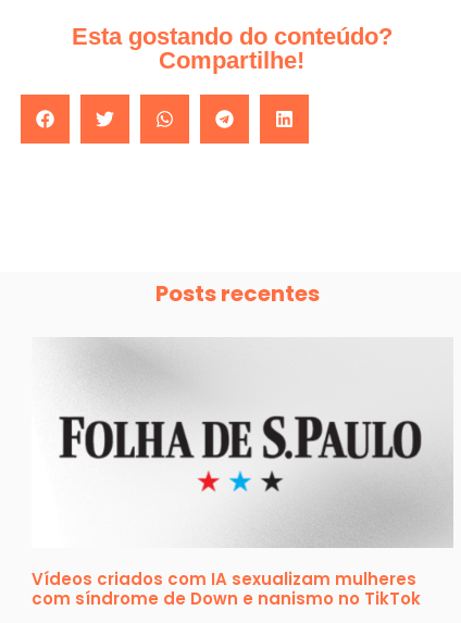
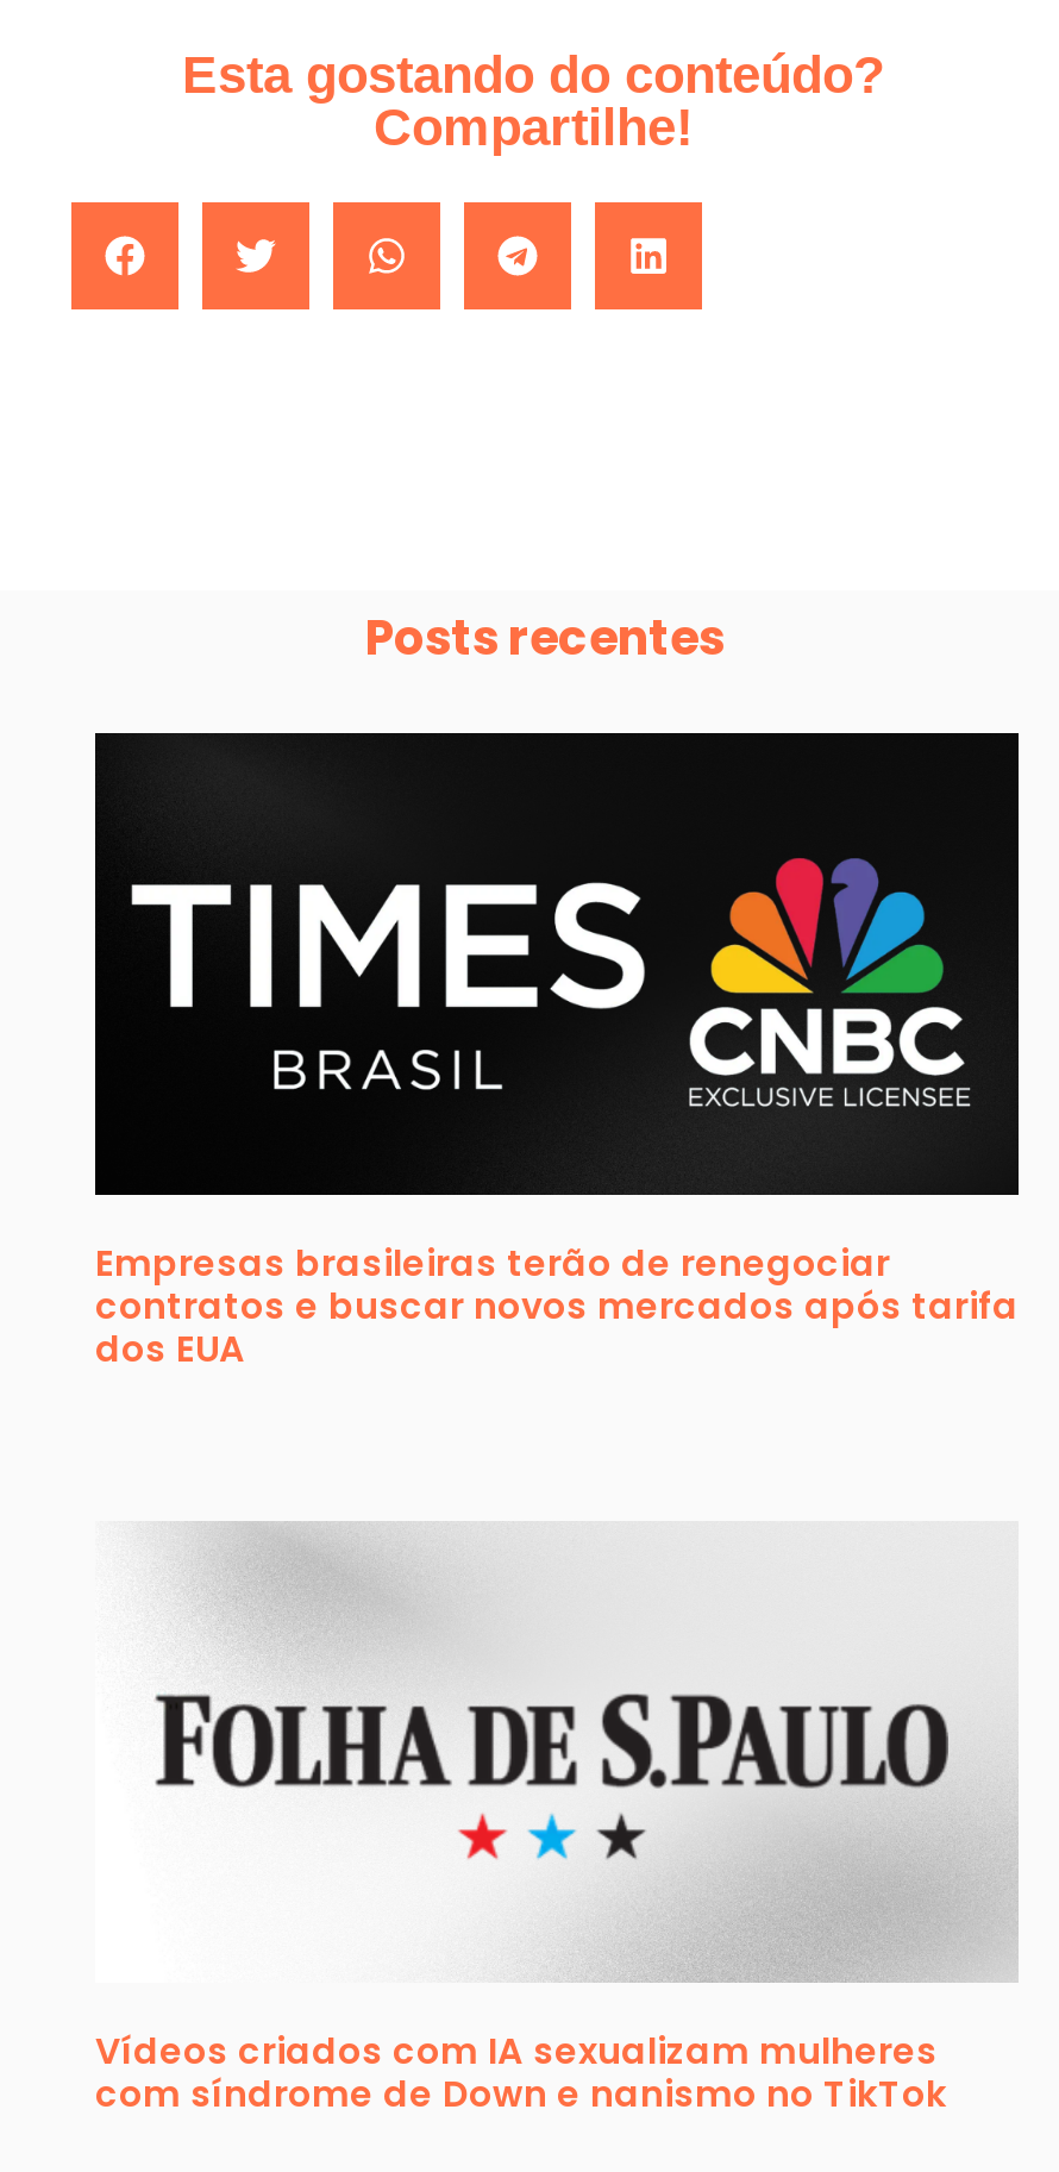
+ [image]
+ Empresas brasileiras terão de renegociar
+ contratos e buscar novos mercados após tarifa
+ dos EUA
